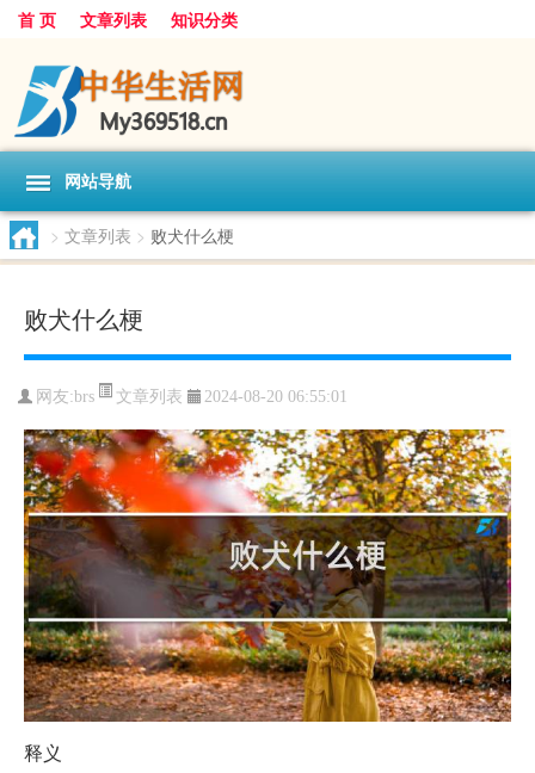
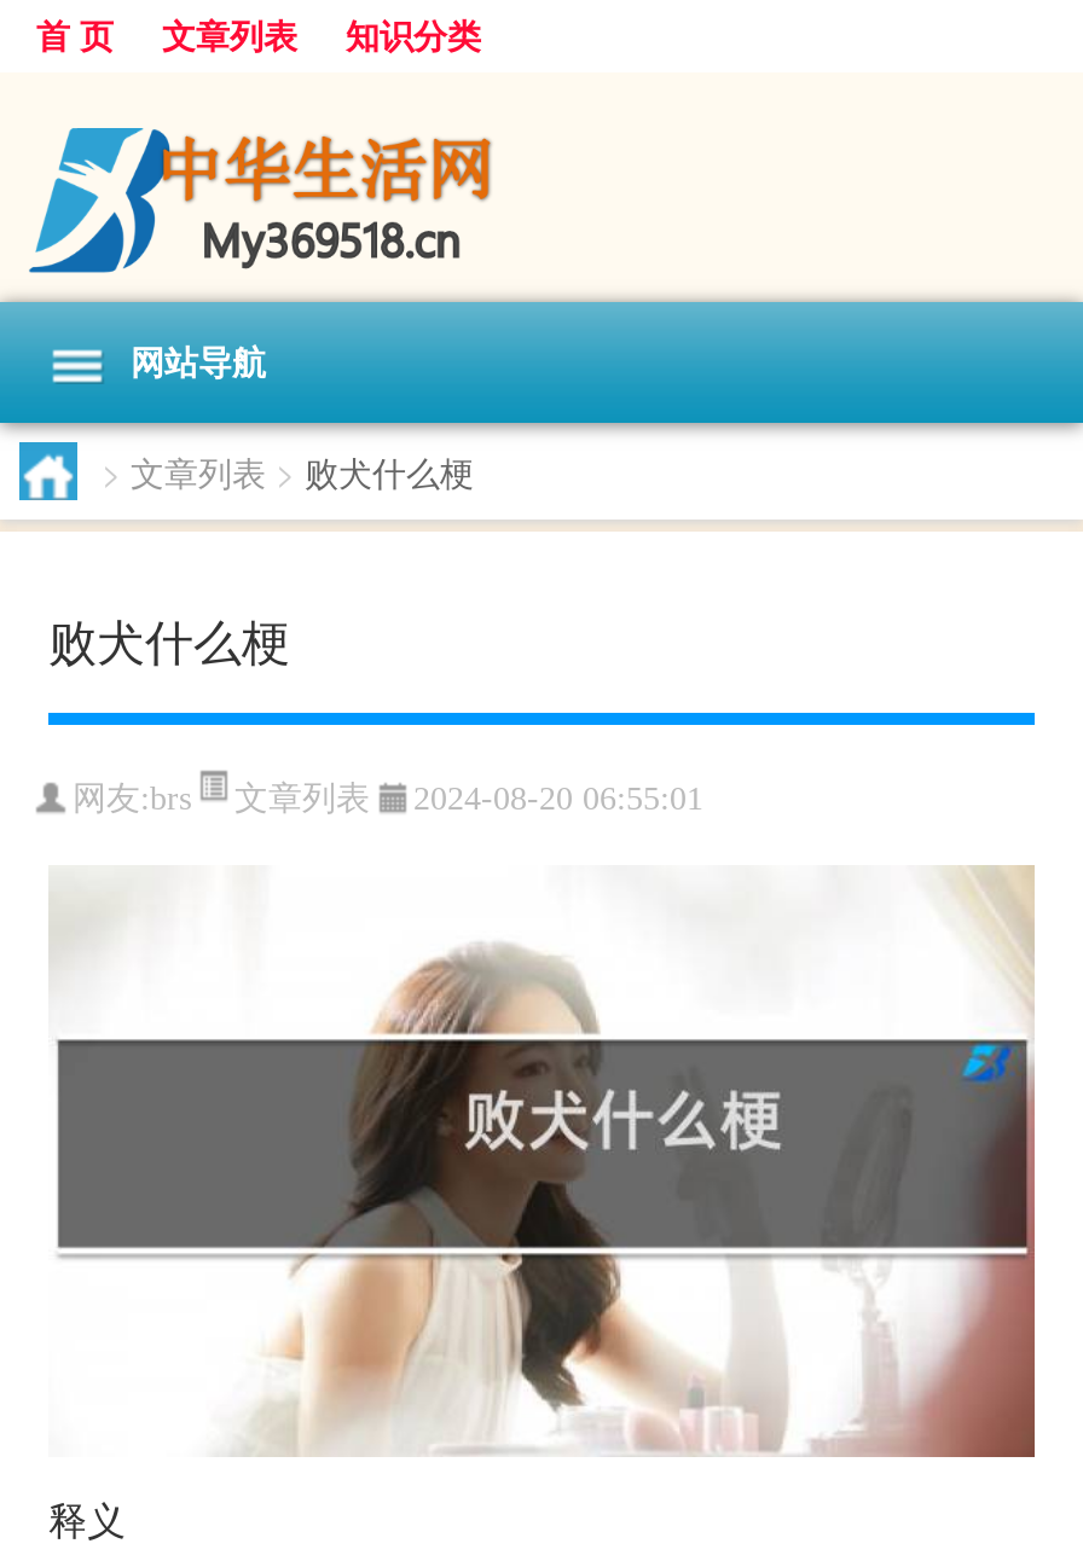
- [image]
+ [image]
